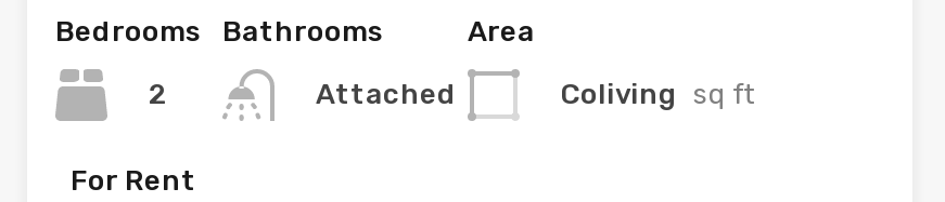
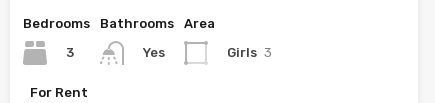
- 2
+ 3

- Attached
+ Yes

- Coliving sq ft
+ Girls 3
